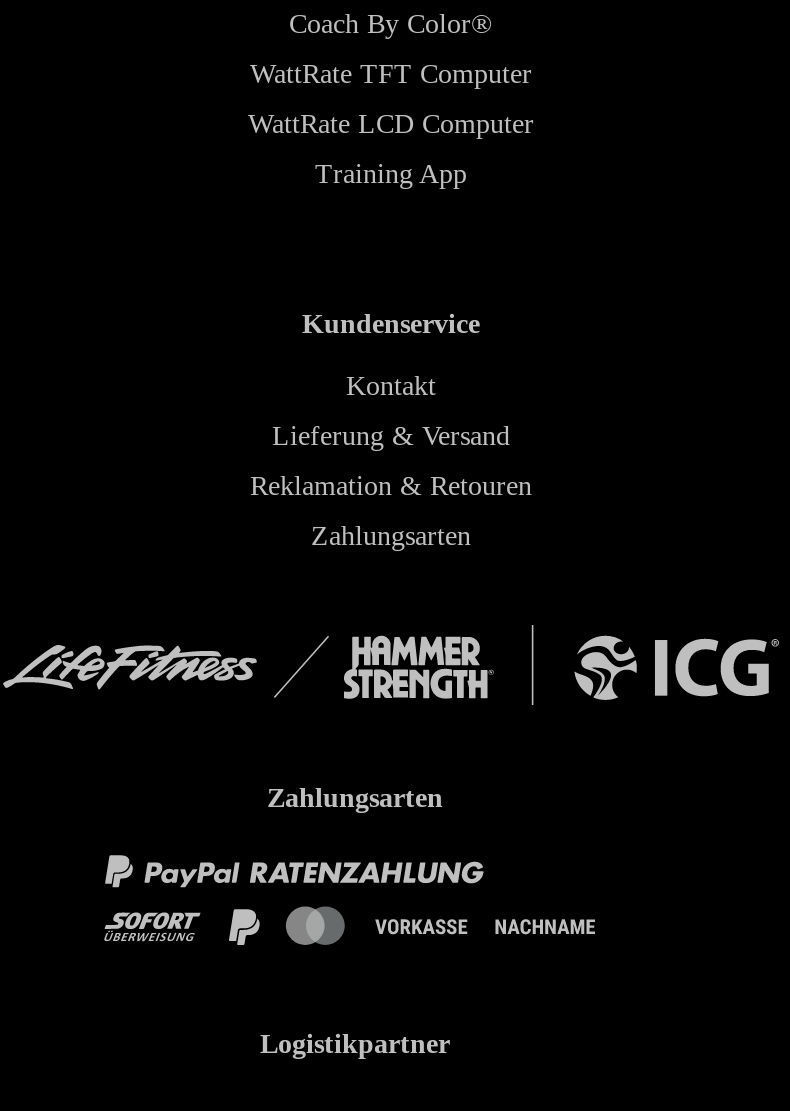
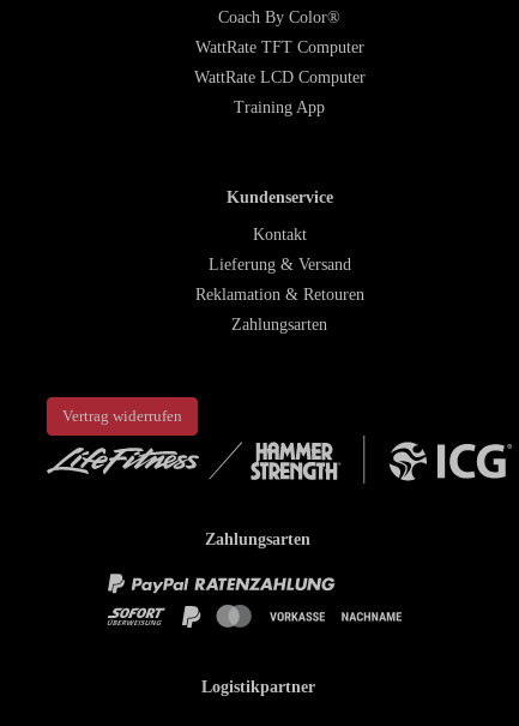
+ Vertrag widerrufen
